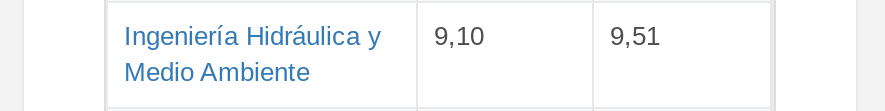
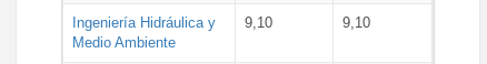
- 9,51
+ 9,10
